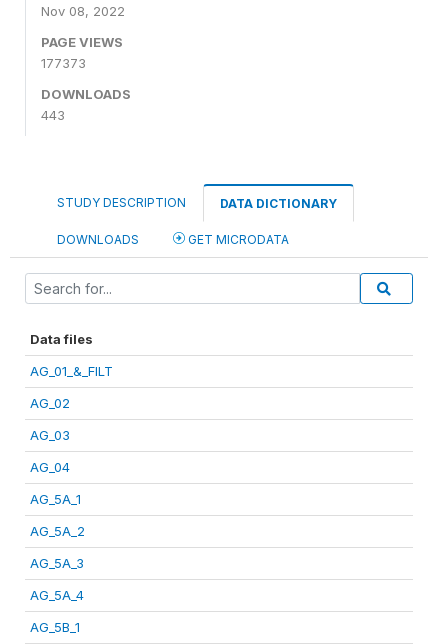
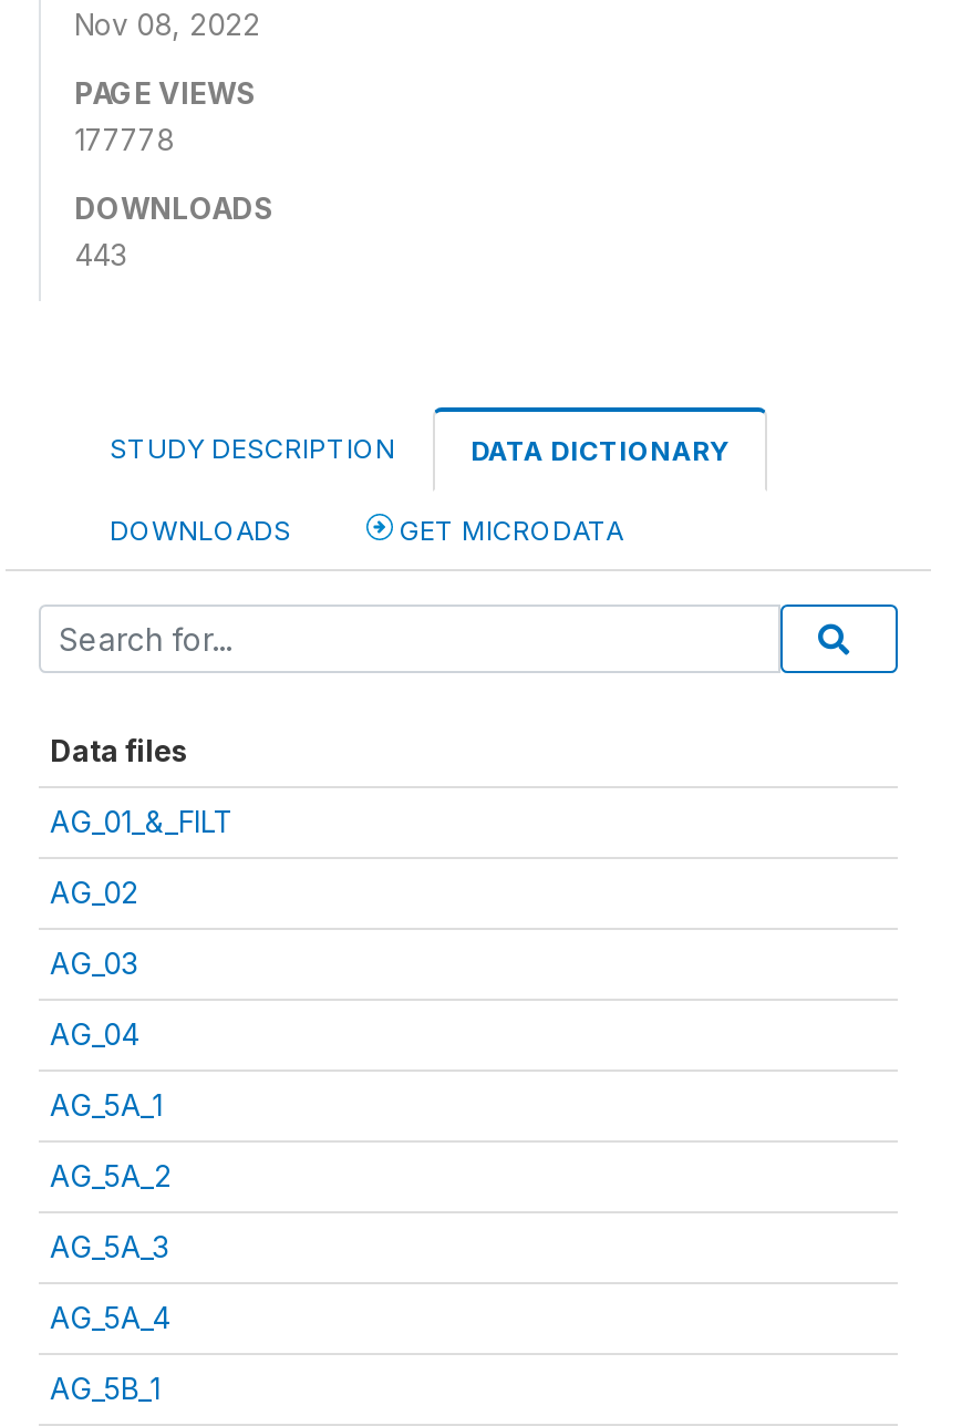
- 177373
+ 177778
